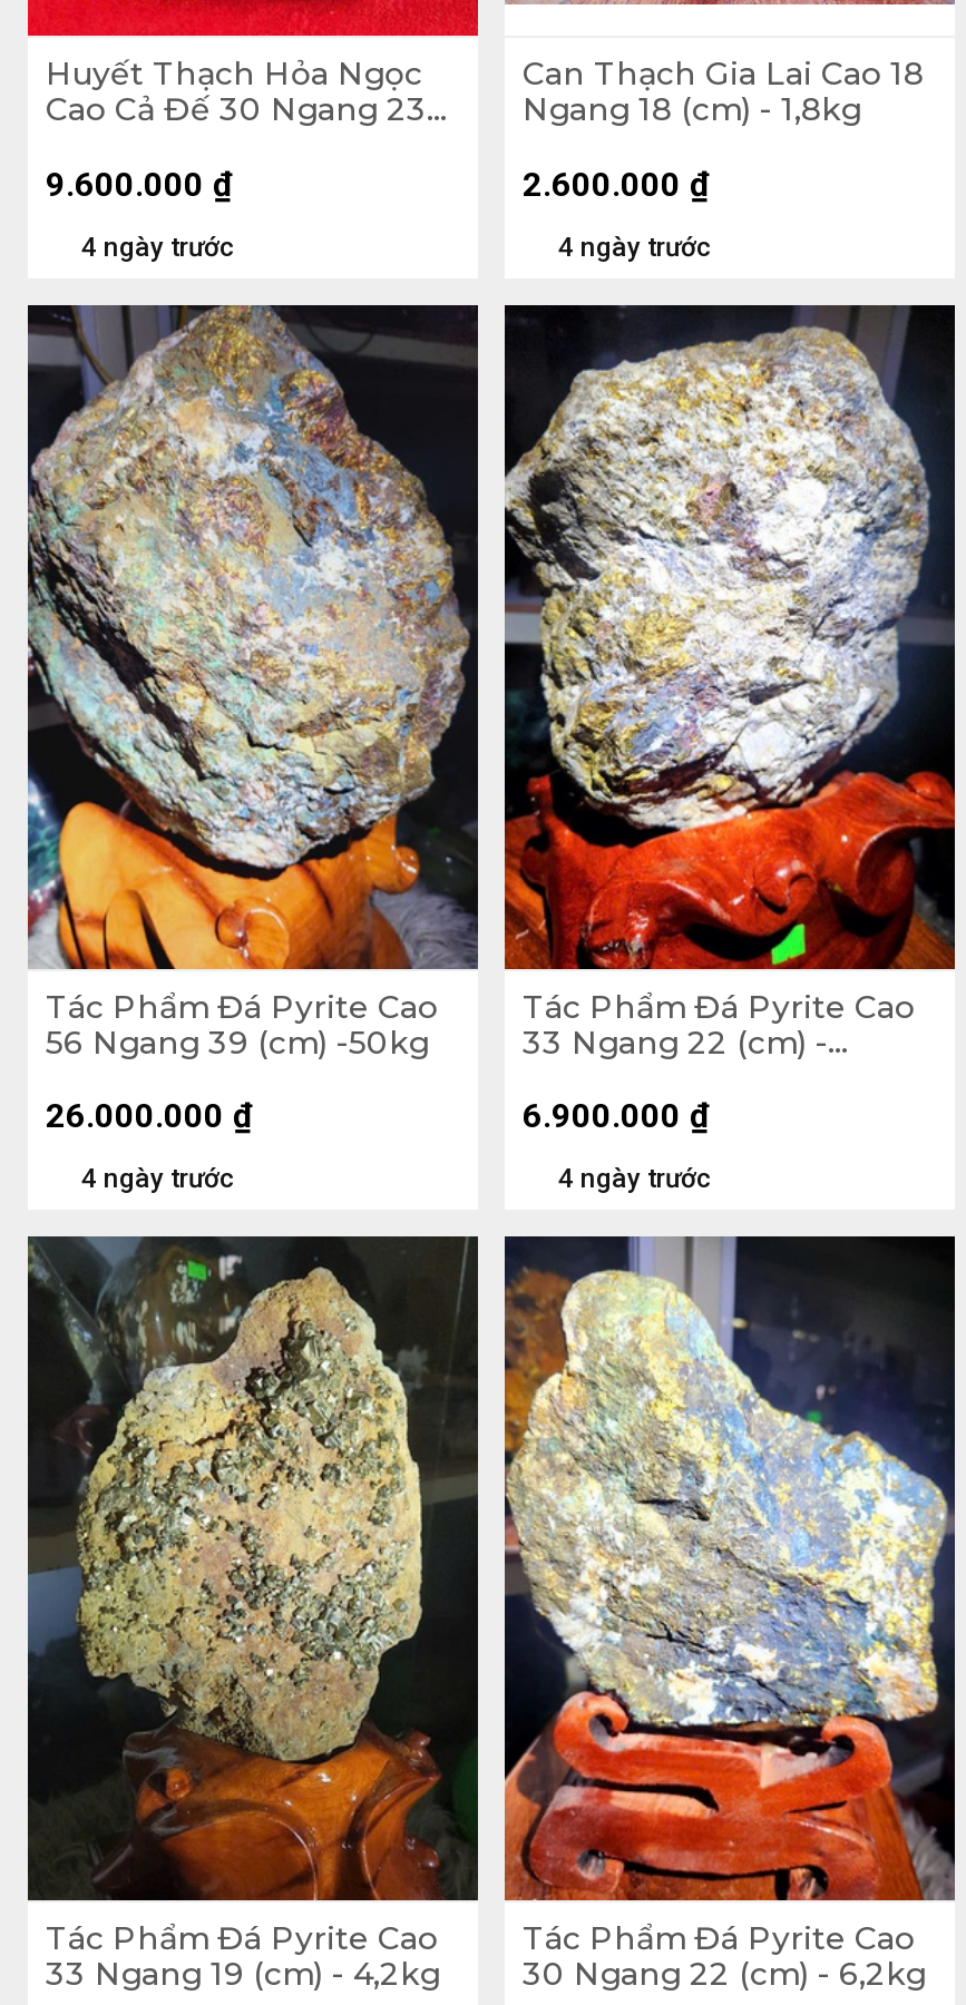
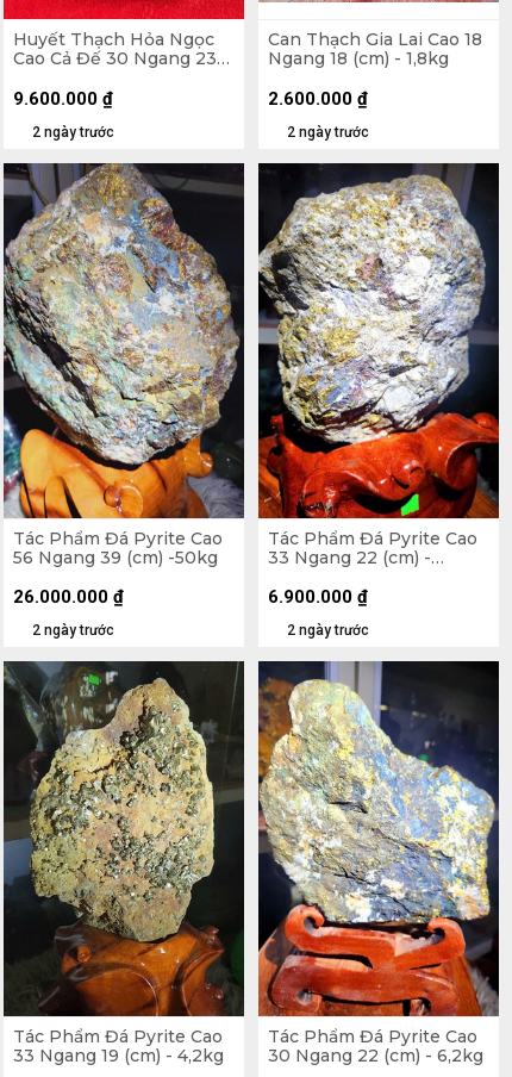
- 4 ngày trước
+ 2 ngày trước

- 4 ngày trước
+ 2 ngày trước

- 4 ngày trước
+ 2 ngày trước

- 4 ngày trước
+ 2 ngày trước
